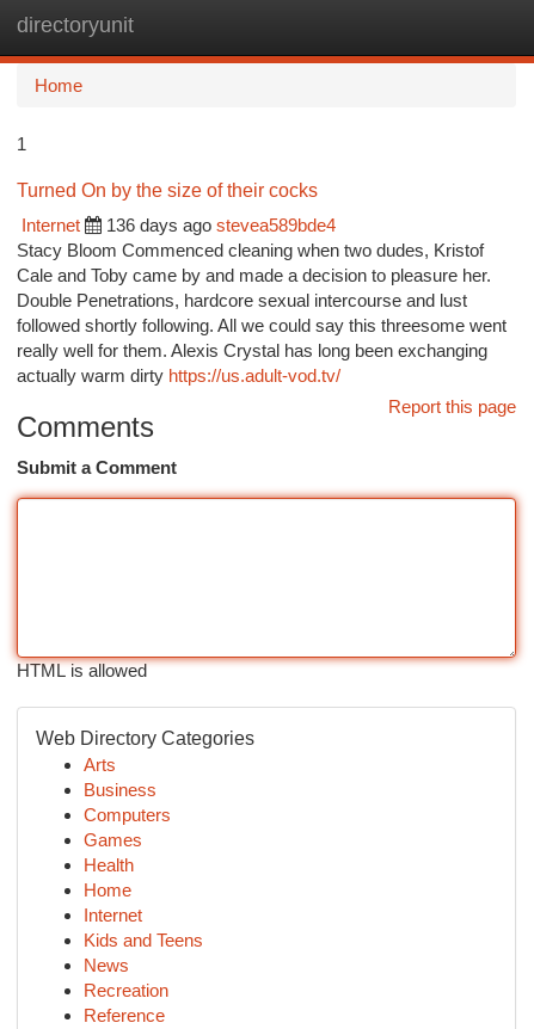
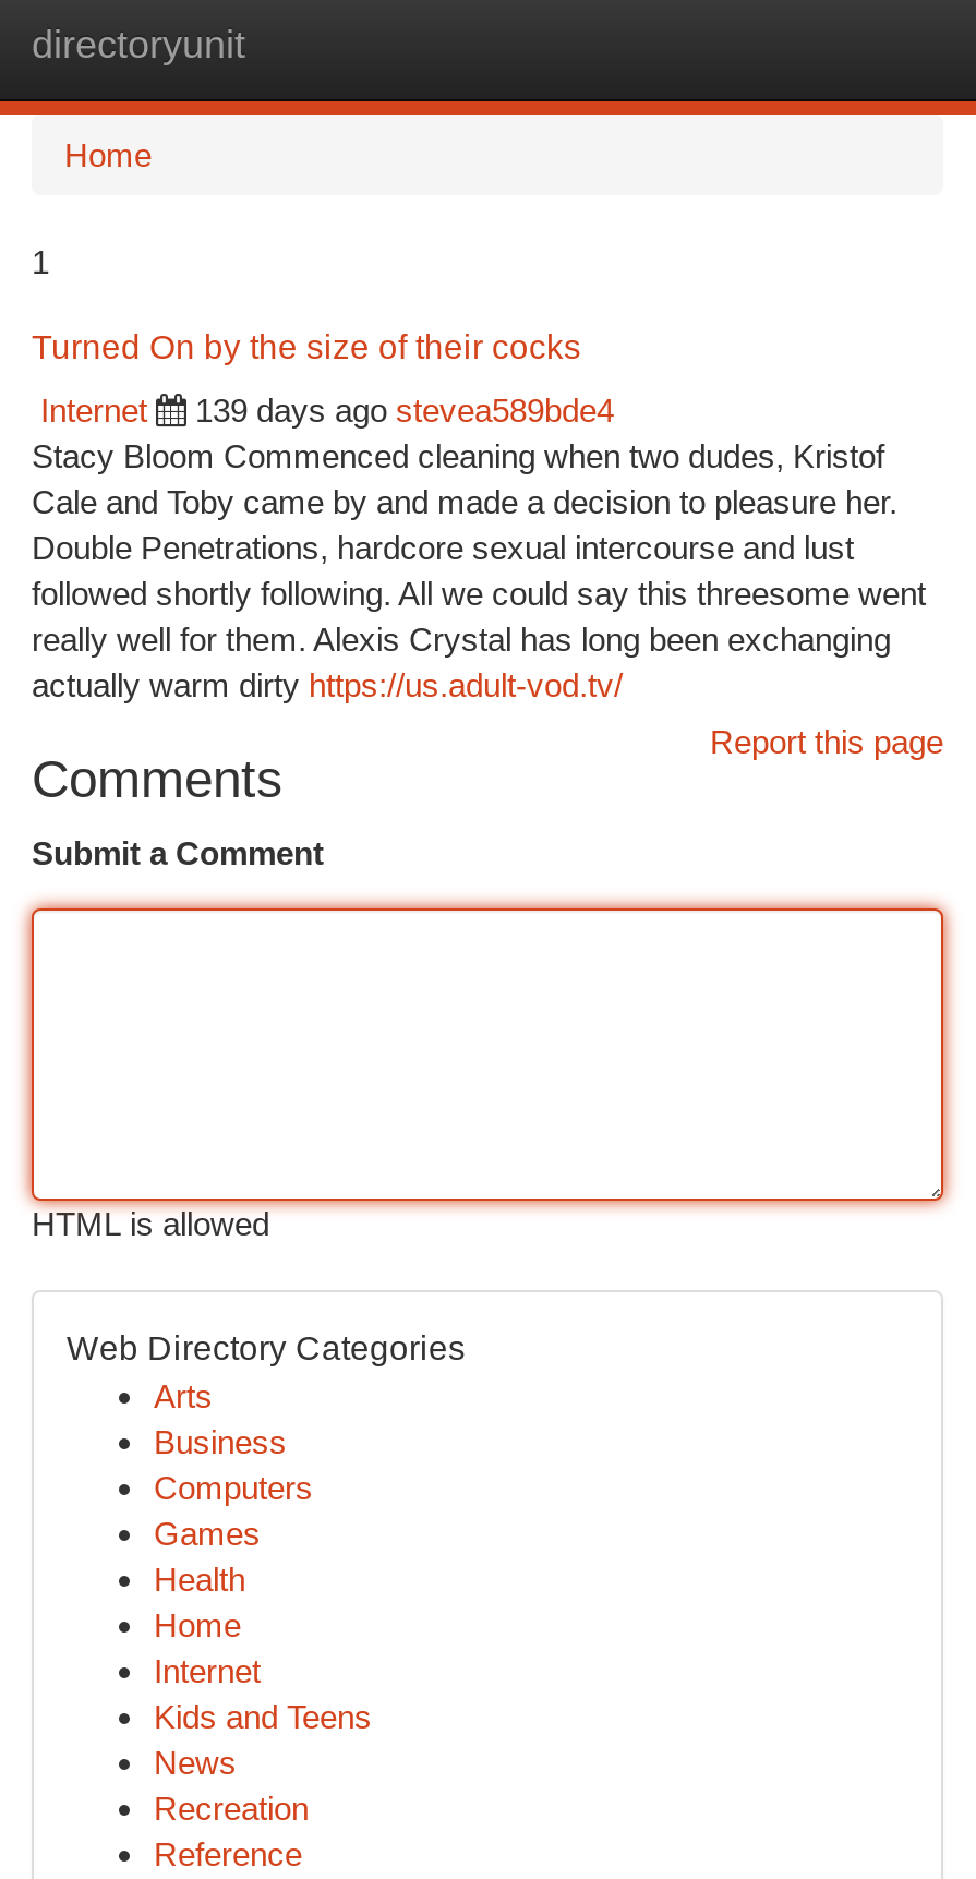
- 136 days ago stevea589bde4
+ 139 days ago stevea589bde4
